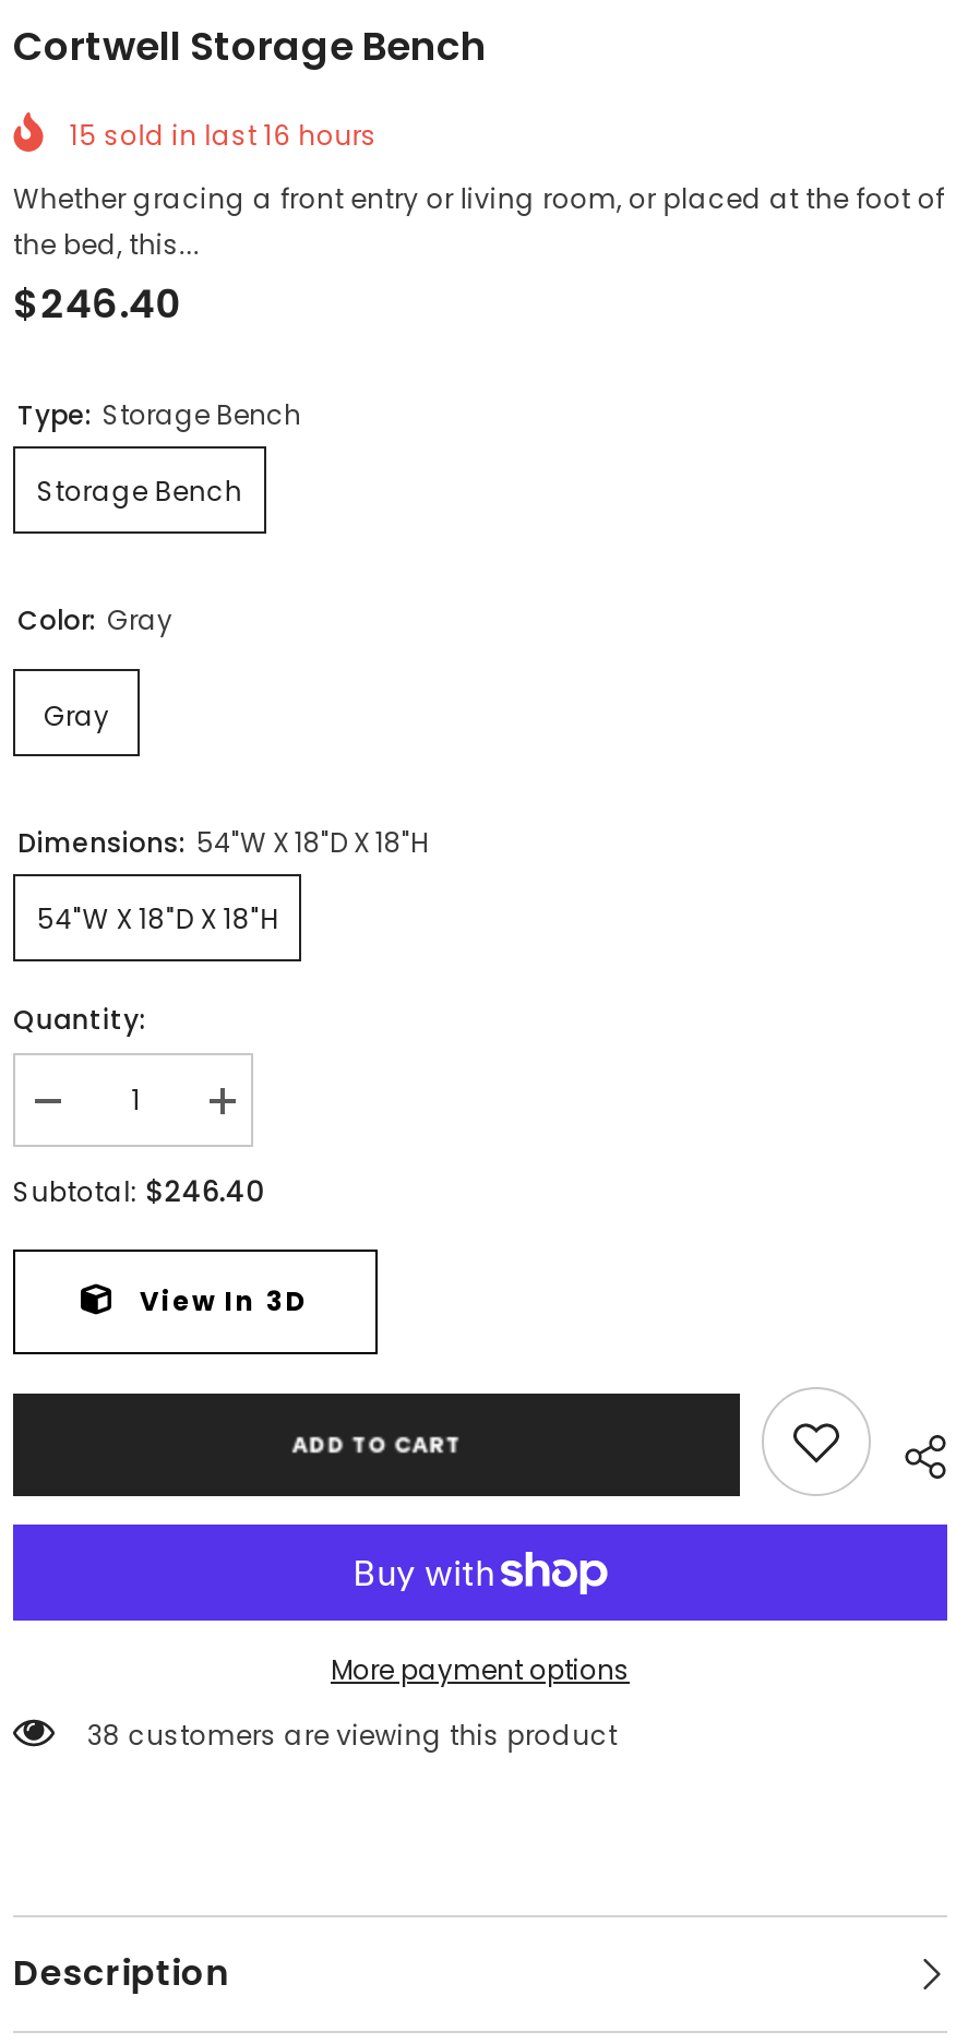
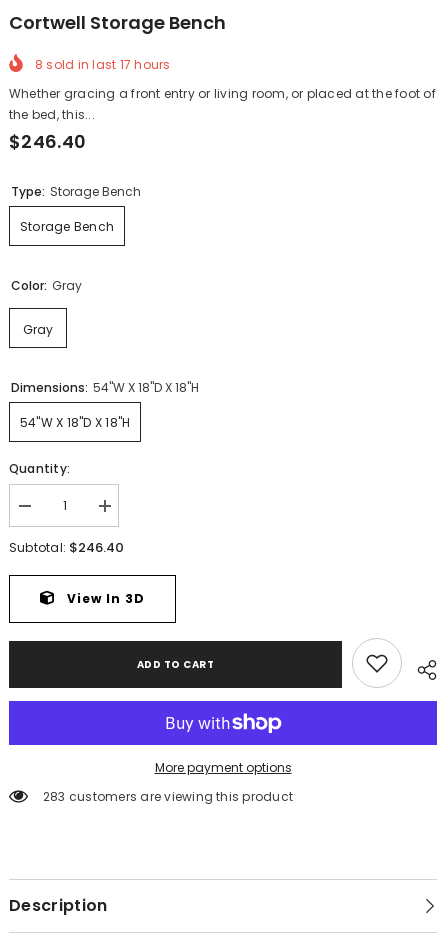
- 15 sold in last 16 hours
+ 8 sold in last 17 hours

- 38 customers are viewing this product
+ 283 customers are viewing this product
